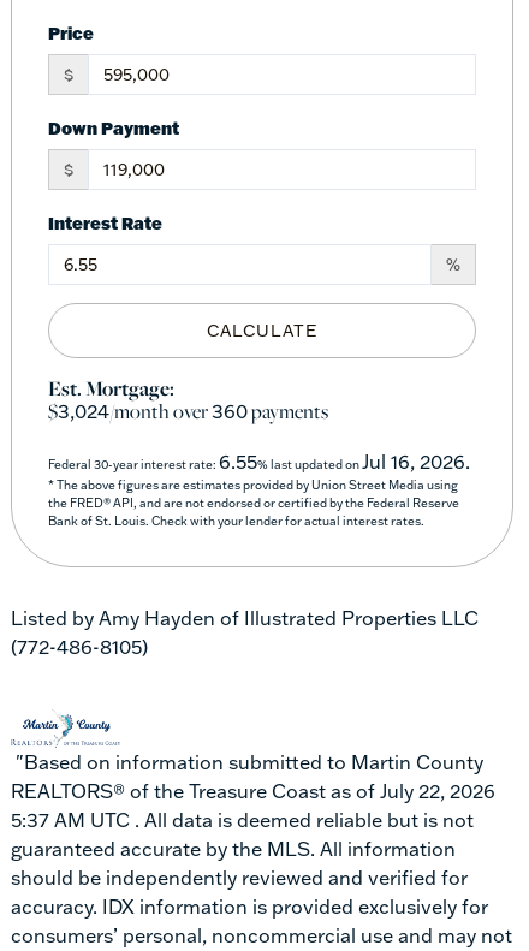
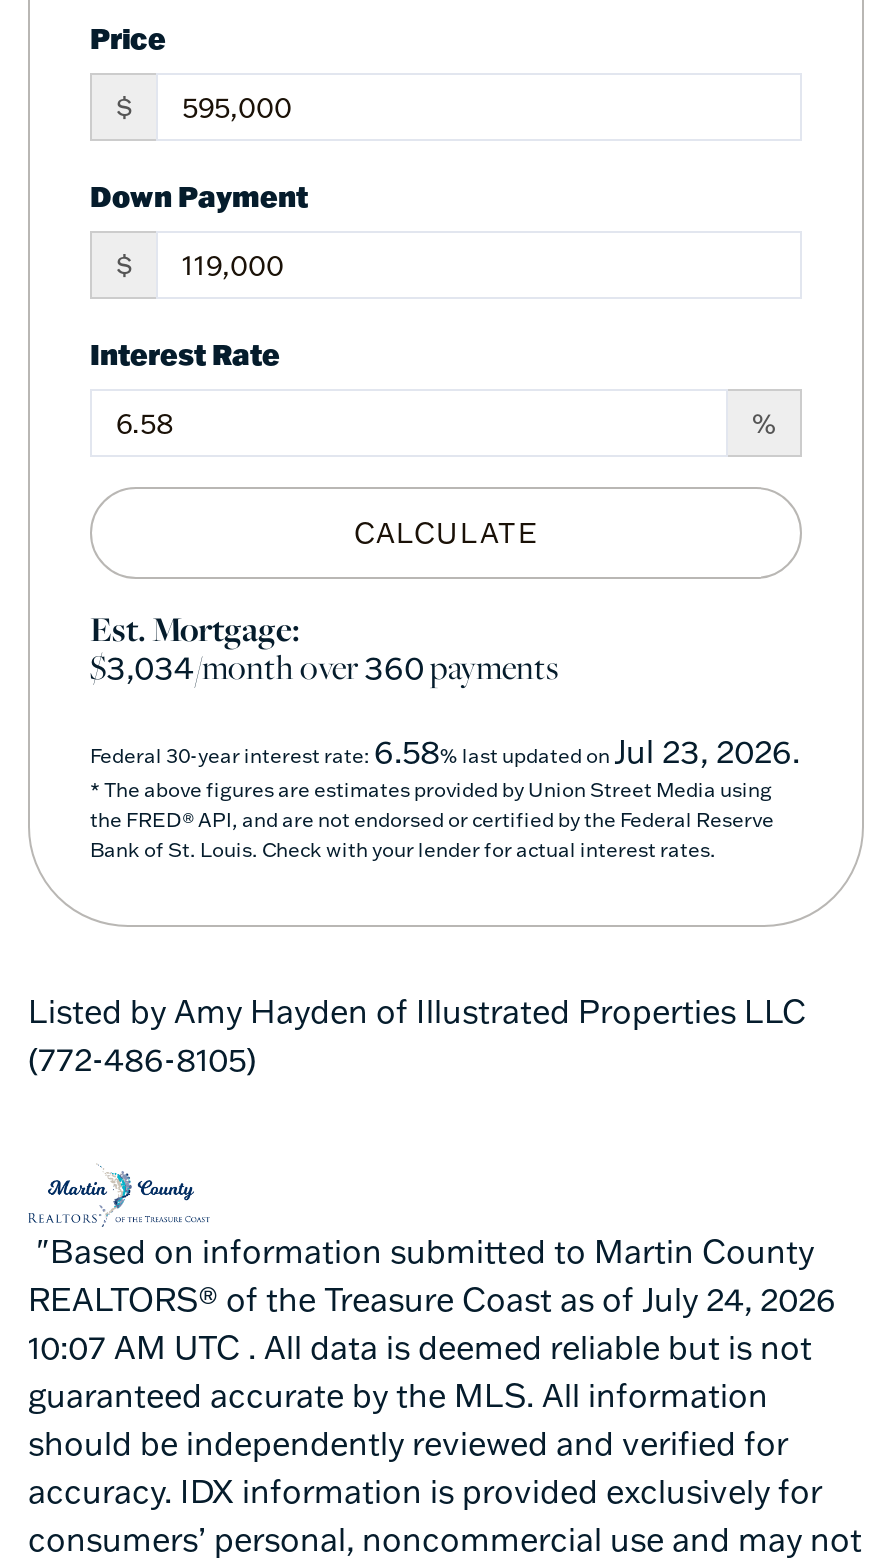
- $3,024/month over360payments
+ $3,034/month over360payments

- Federal 30-year interest rate: 6.55% last updated on Jul 16, 2026.
+ Federal 30-year interest rate: 6.58% last updated on Jul 23, 2026.

- REALTORS® of the Treasure Coast as of July 22, 2026
+ REALTORS® of the Treasure Coast as of July 24, 2026

- 5:37 AM UTC . All data is deemed reliable but is not
+ 10:07 AM UTC . All data is deemed reliable but is not
